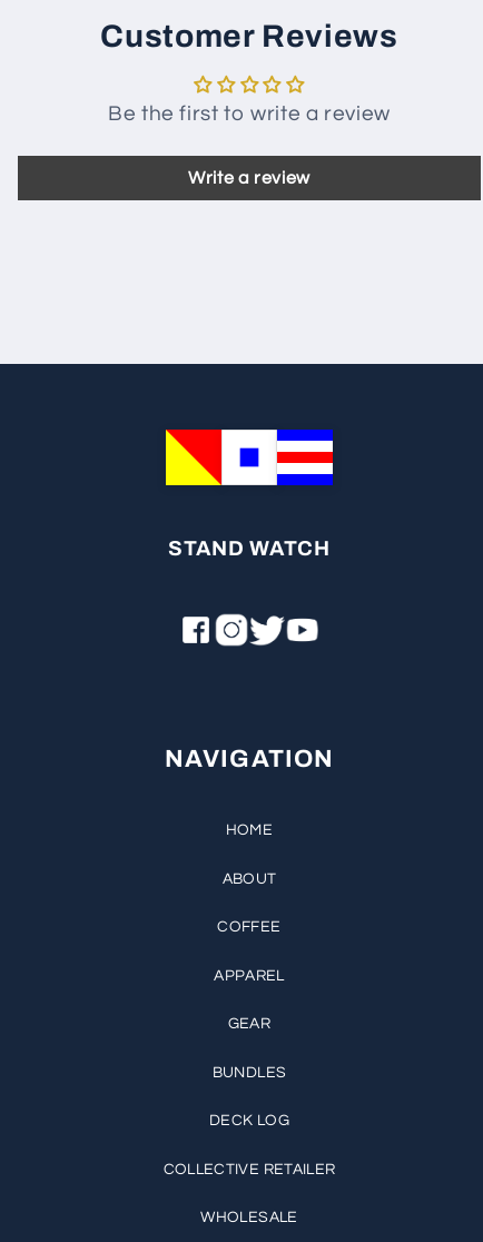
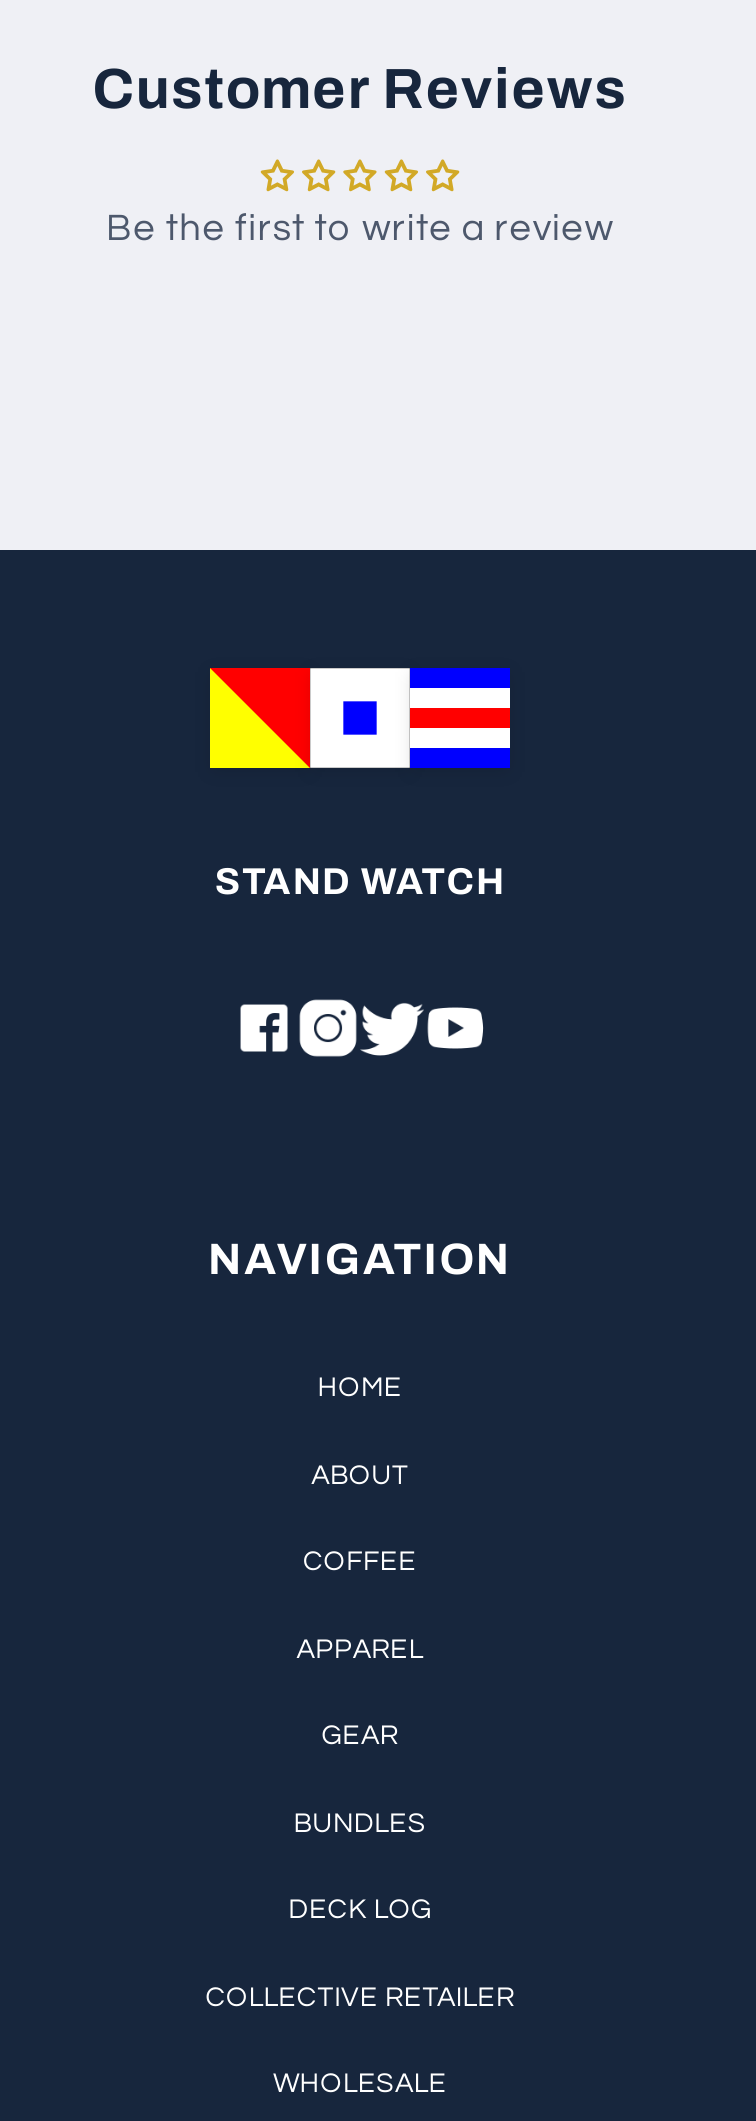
- Write a review
